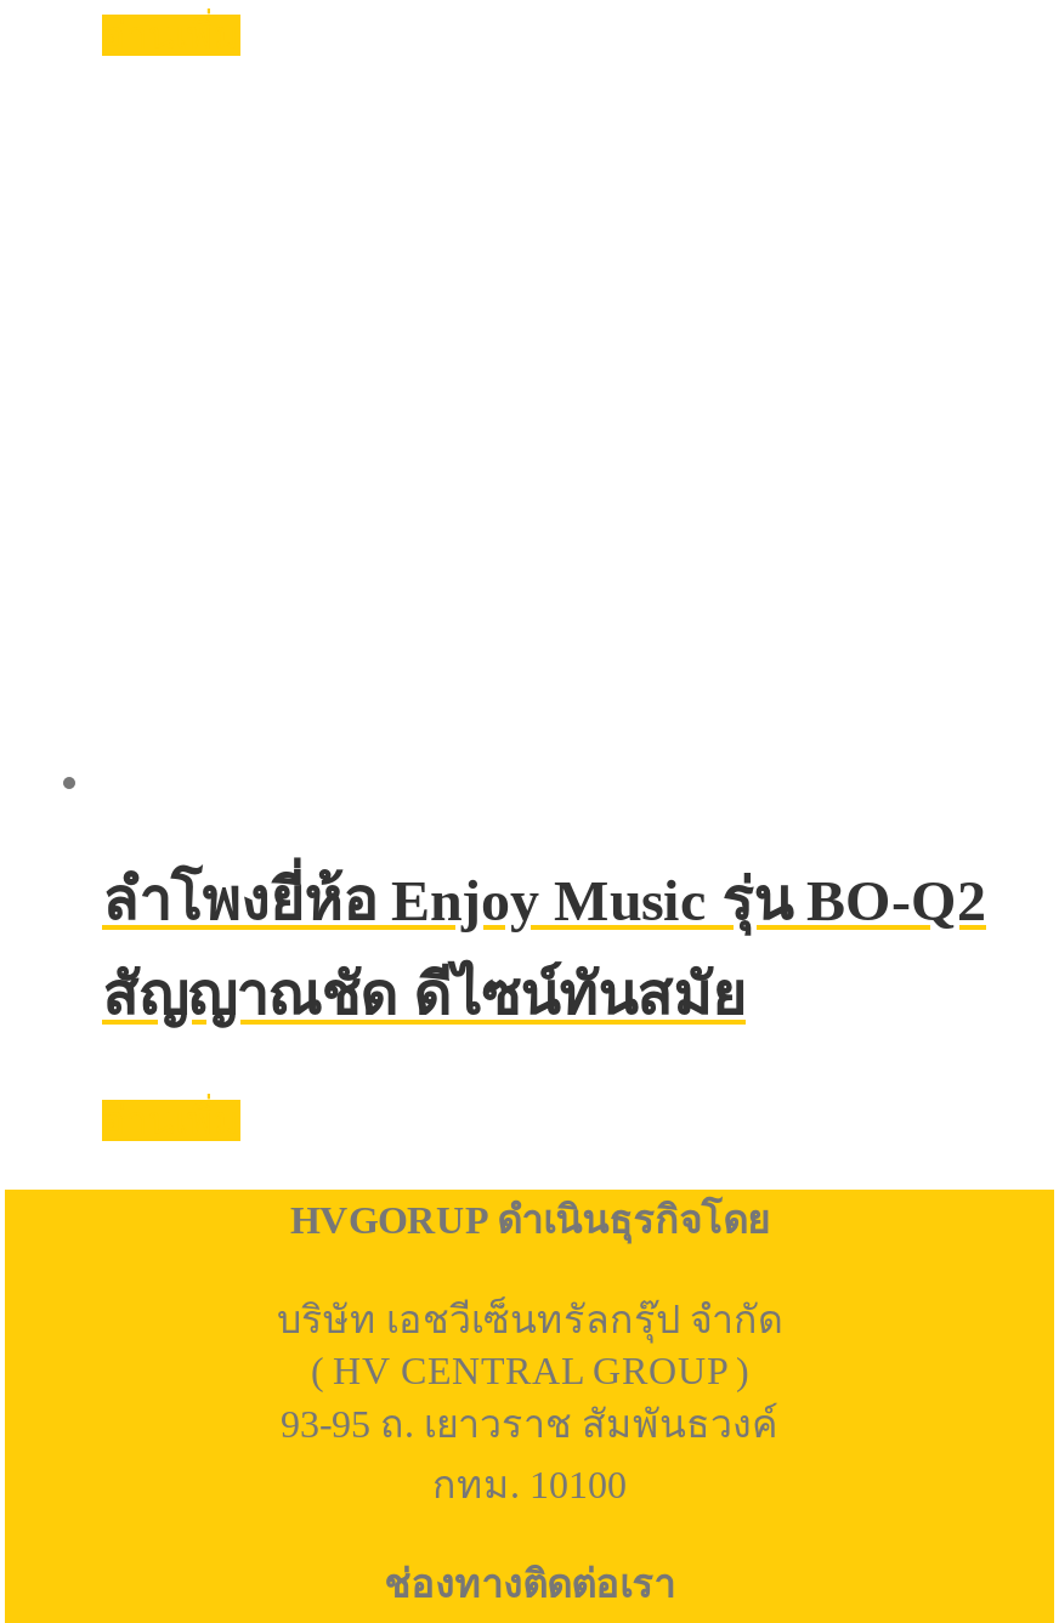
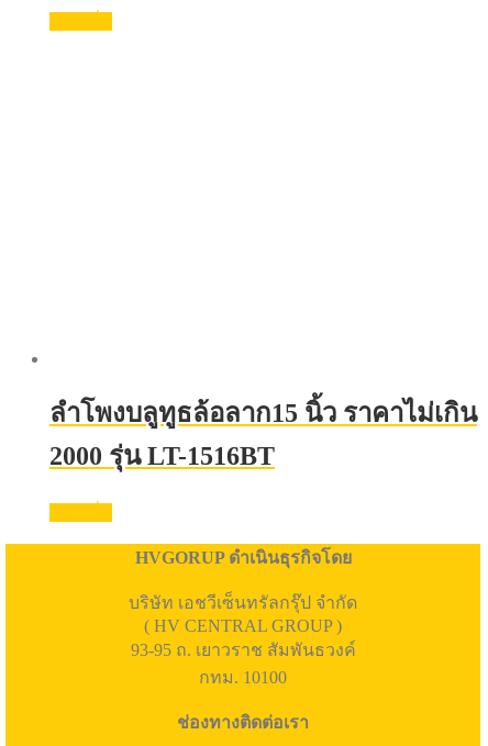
- ลำโพงยี่ห้อ Enjoy Music รุ่น BO-Q2
+ ลําโพงบลูทูธล้อลาก15 นิ้ว ราคาไม่เกิน

- สัญญาณชัด ดีไซน์ทันสมัย
+ 2000 รุ่น LT-1516BT
